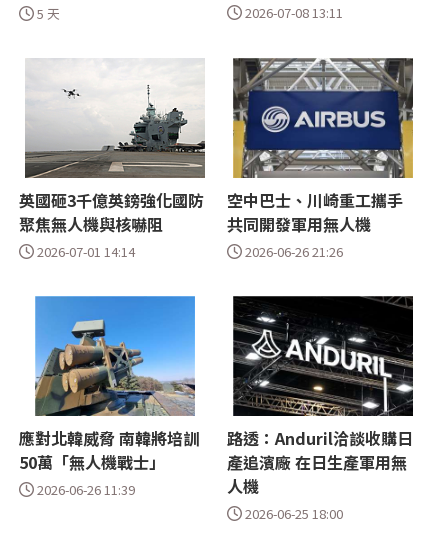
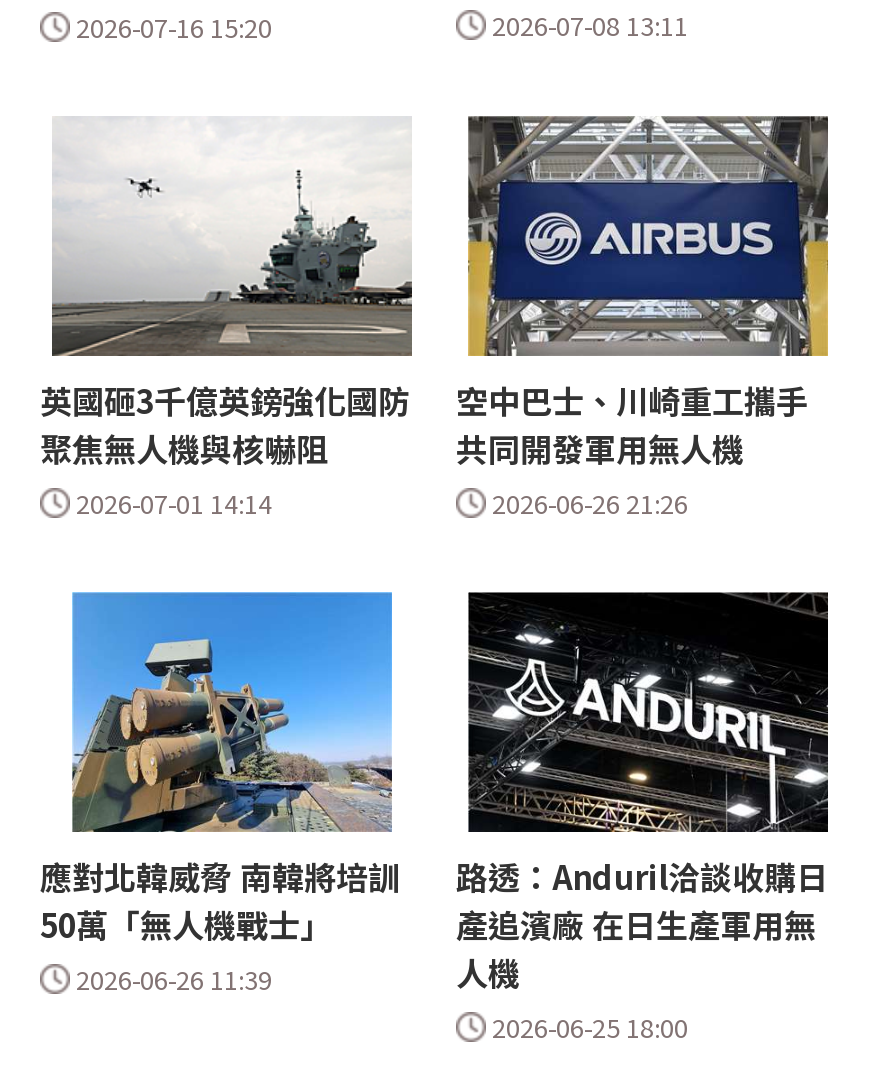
- 5 天
+ 2026-07-16 15:20
